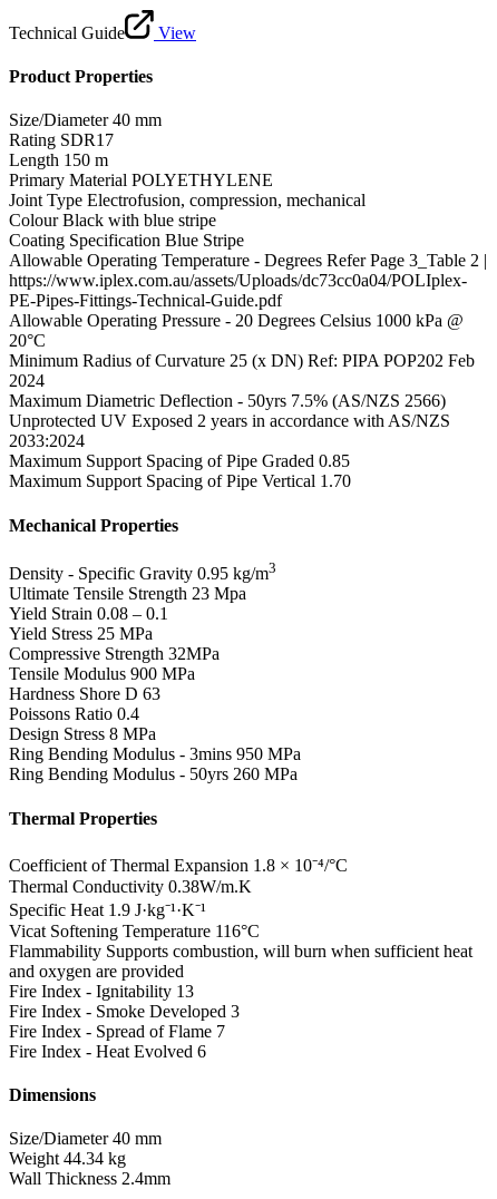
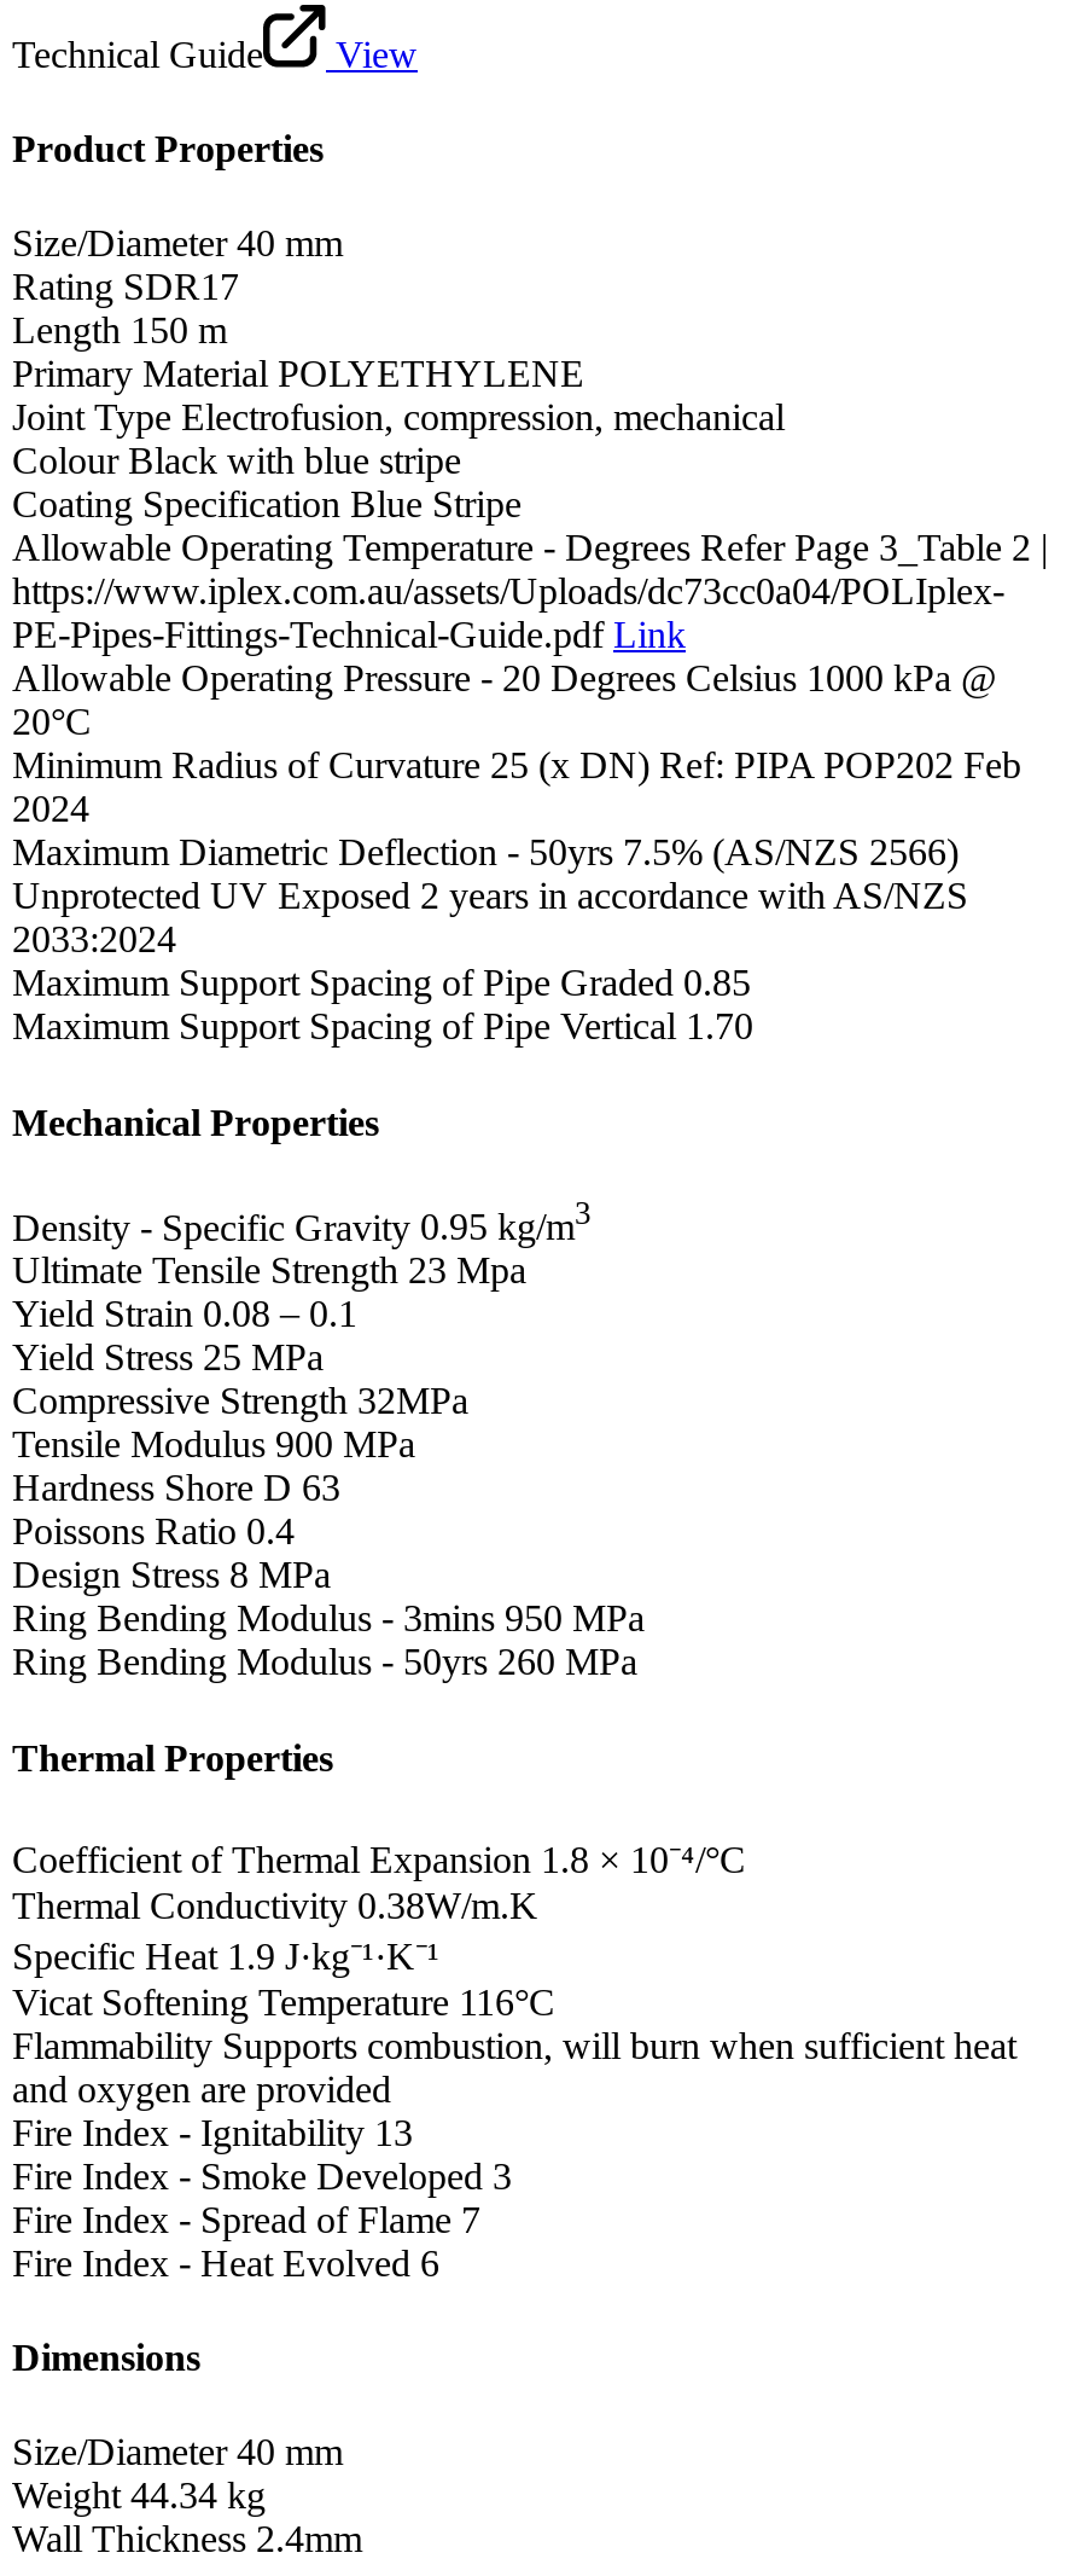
- PE-Pipes-Fittings-Technical-Guide.pdf
+ PE-Pipes-Fittings-Technical-Guide.pdf Link
